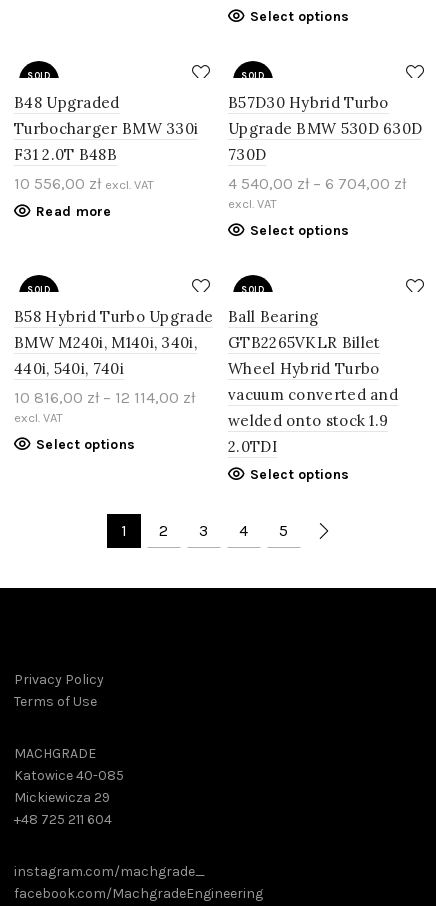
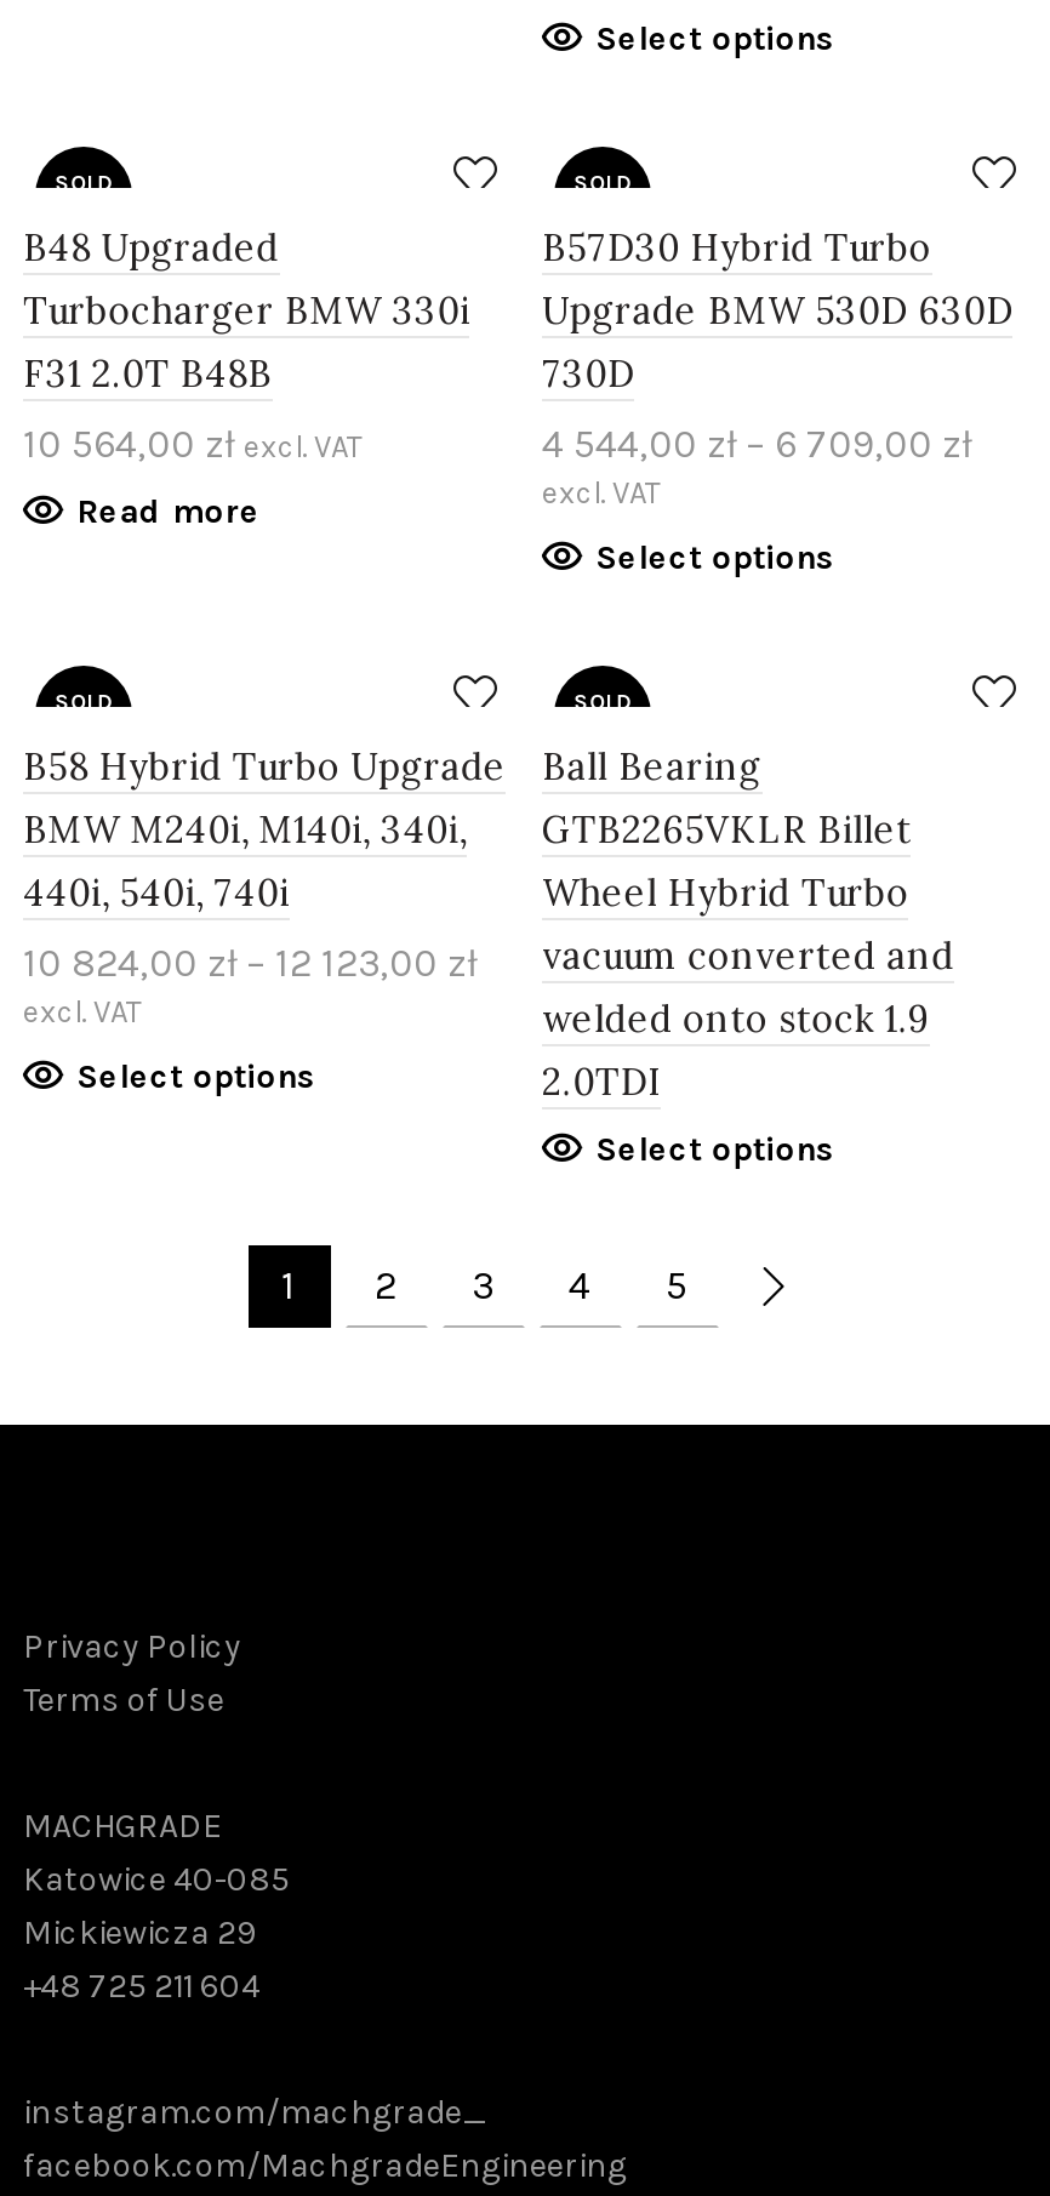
- 10 556,00 zł excl. VAT
+ 10 564,00 zł excl. VAT

- 4 540,00 zł – 6 704,00 zł
+ 4 544,00 zł – 6 709,00 zł

- 10 816,00 zł – 12 114,00 zł vacuum converted and
+ 10 824,00 zł – 12 123,00 zł vacuum converted and
